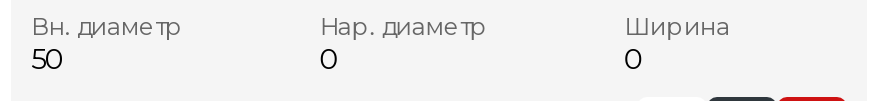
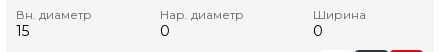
- 50
+ 15
